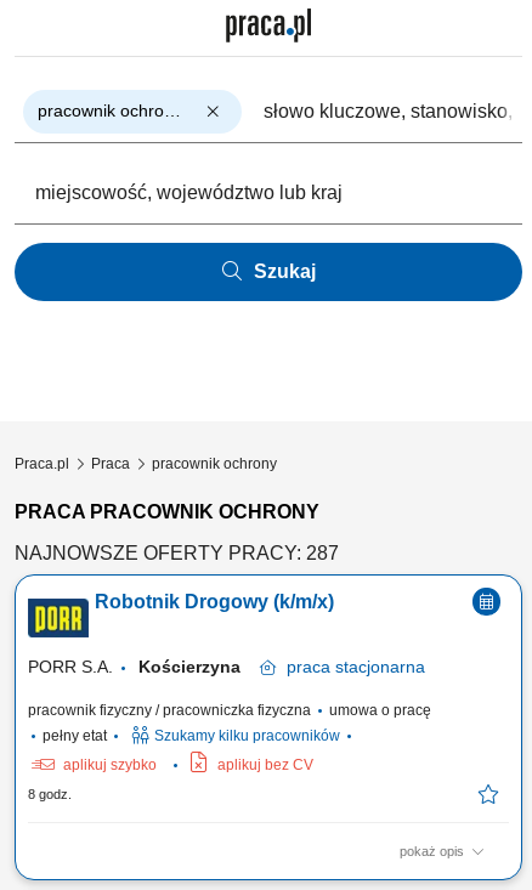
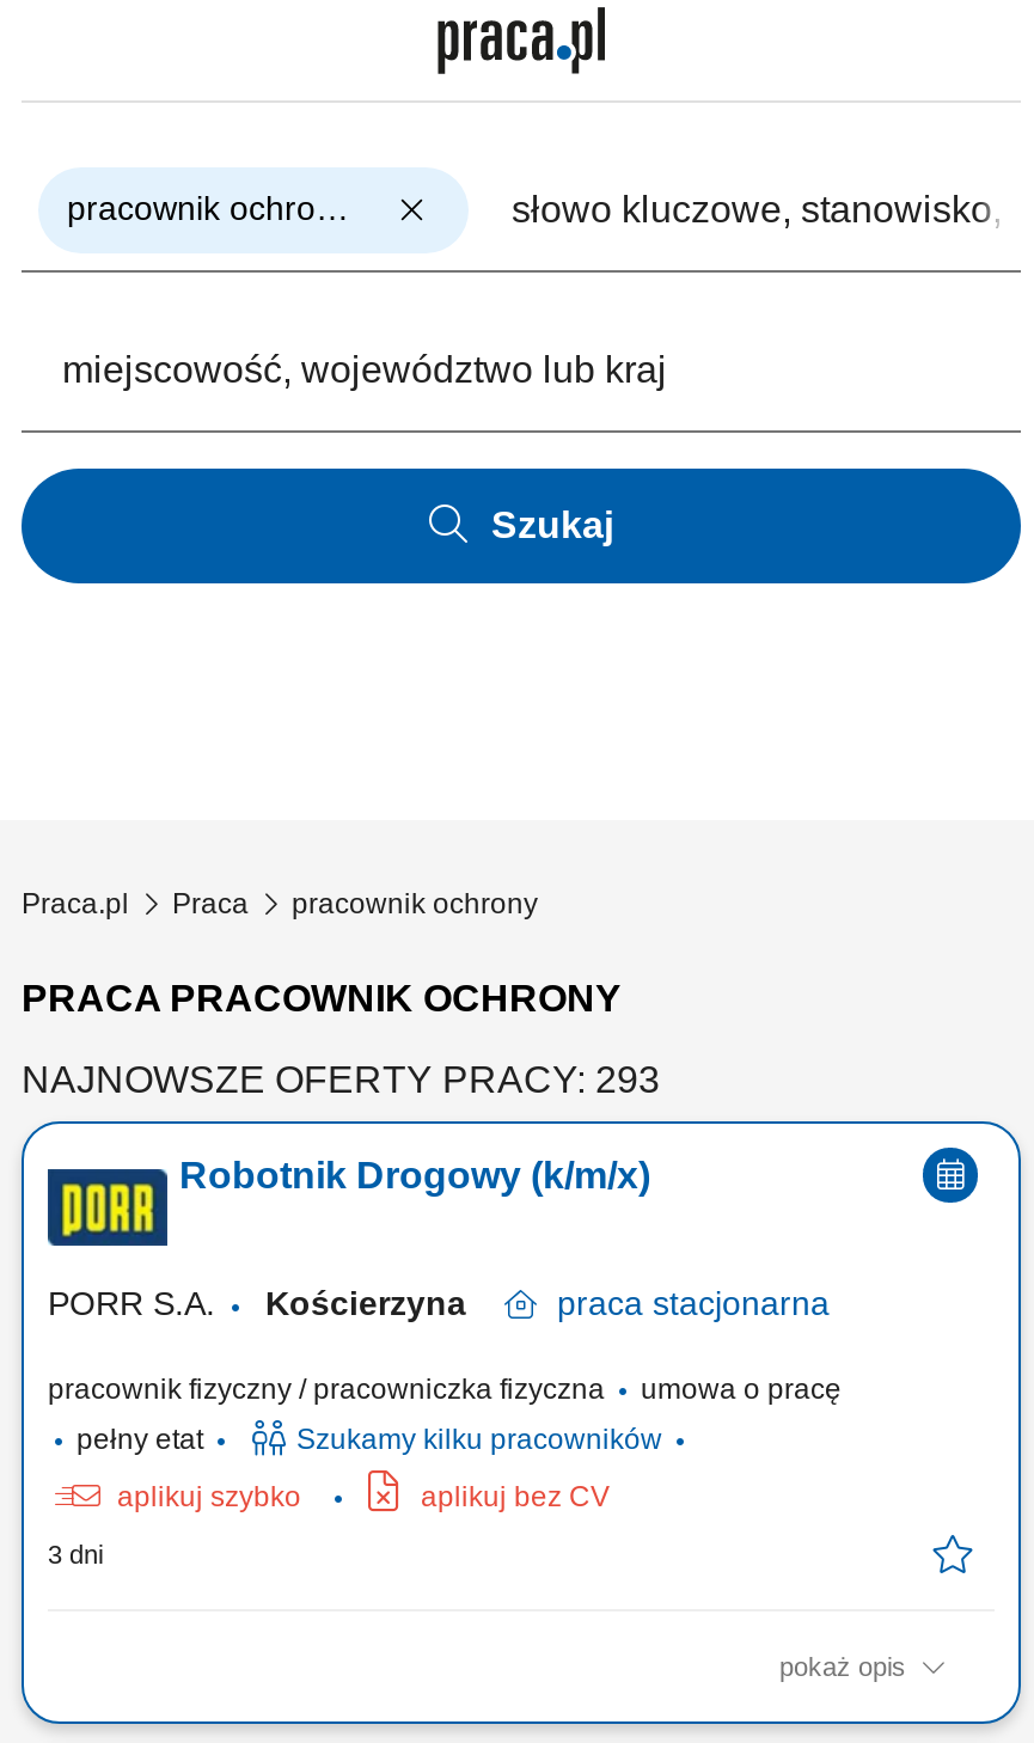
- NAJNOWSZE OFERTY PRACY: 287
+ NAJNOWSZE OFERTY PRACY: 293

- 8 godz.
+ 3 dni
